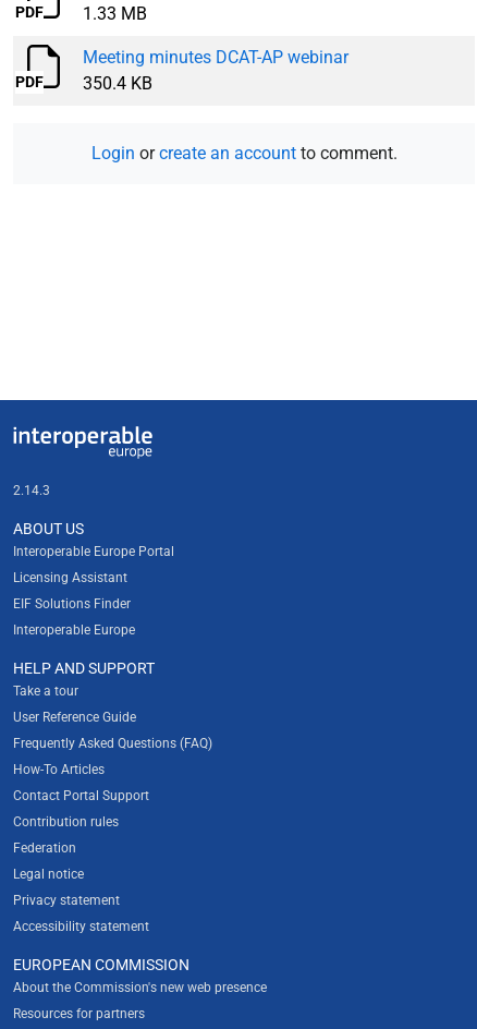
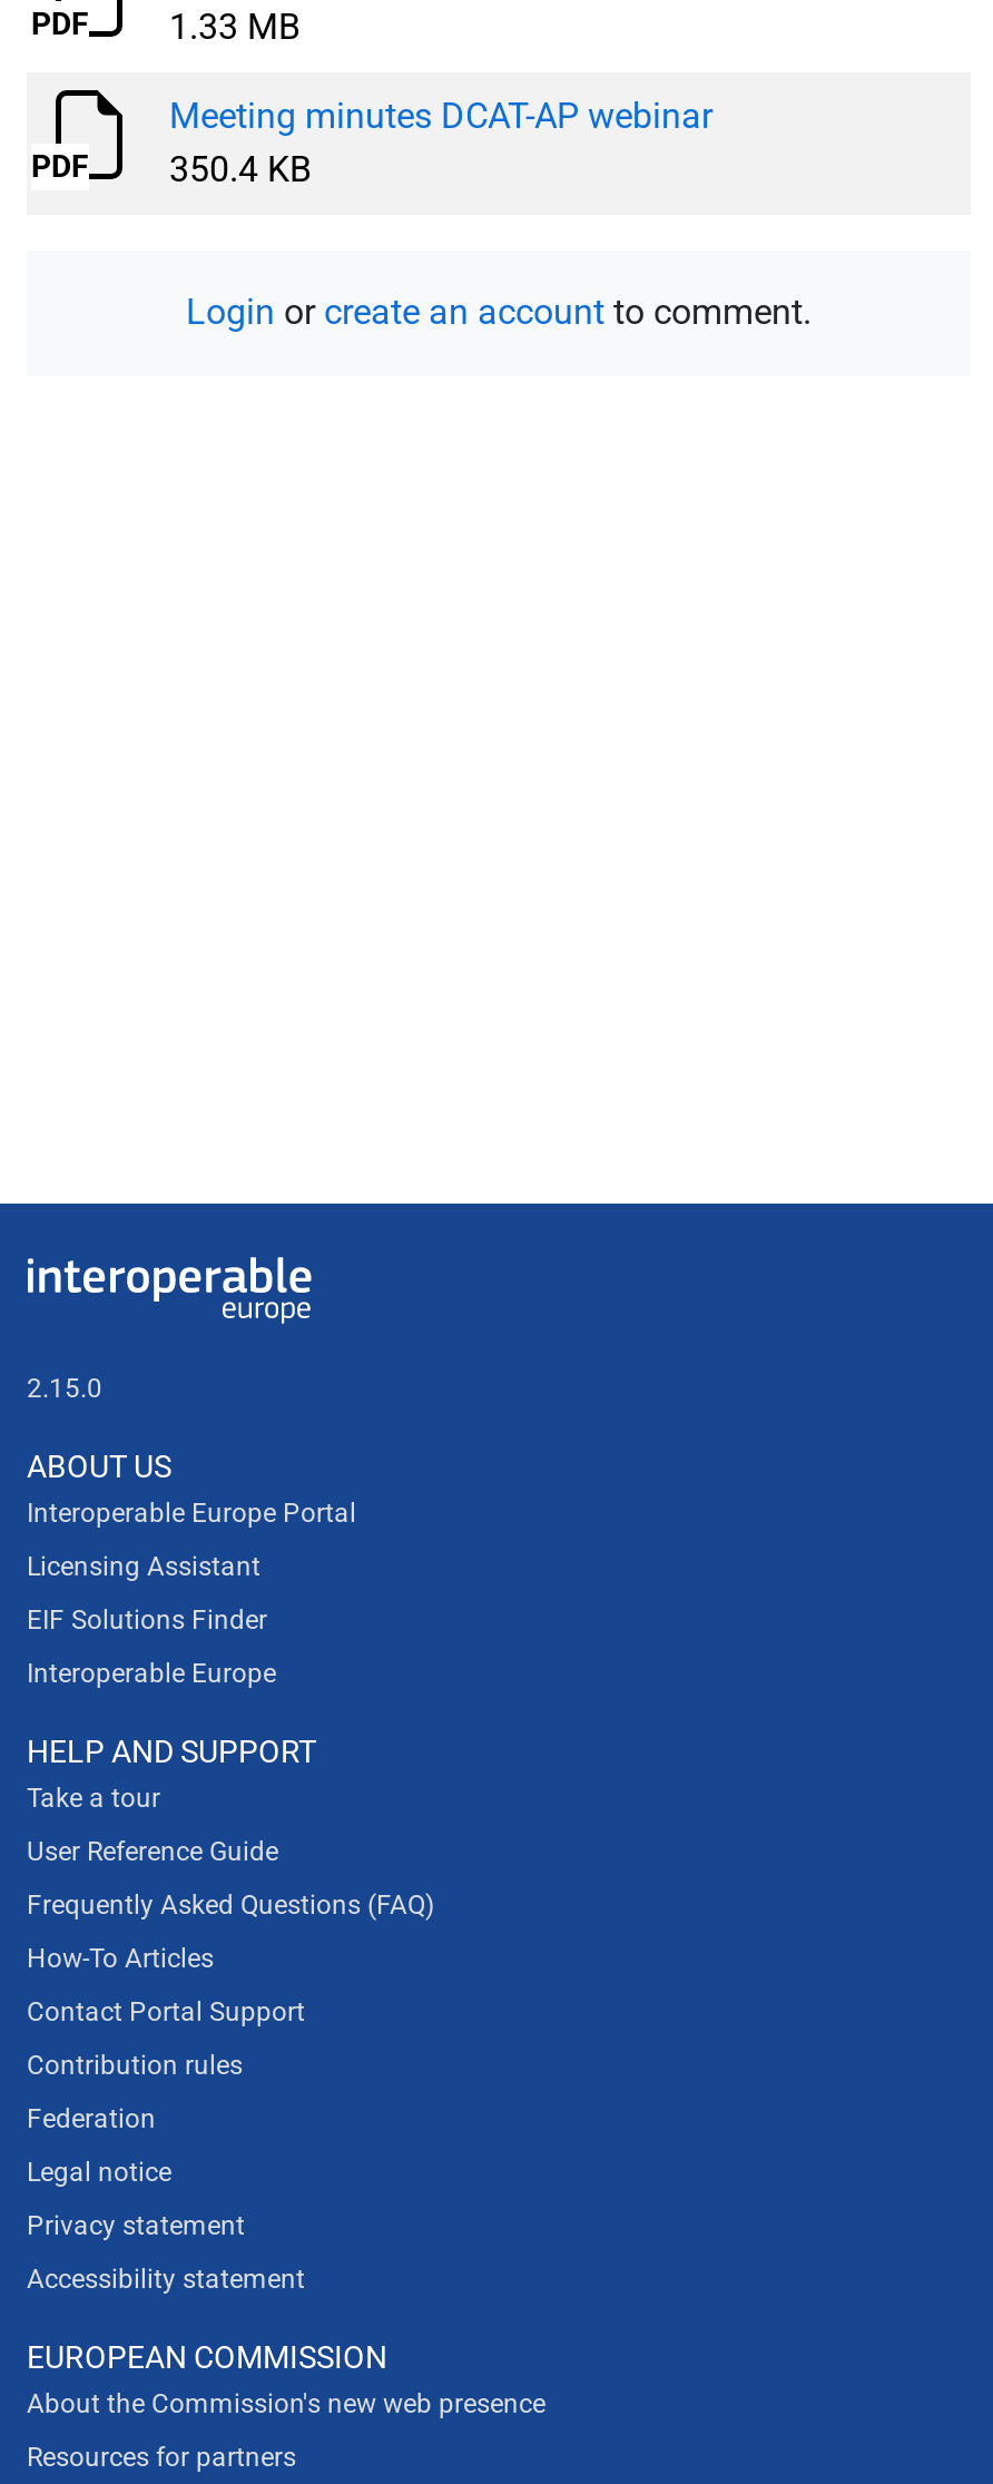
- 2.14.3
+ 2.15.0
